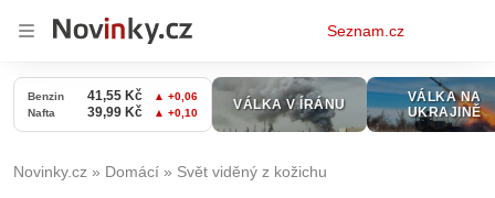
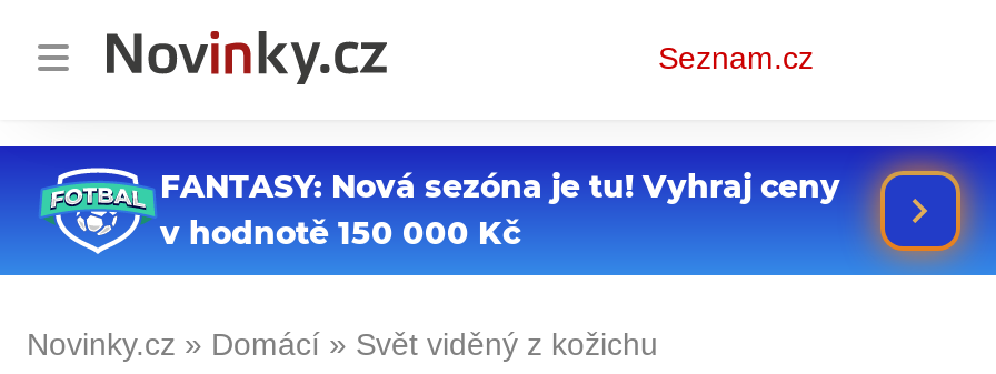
- [image]
+ [image]
